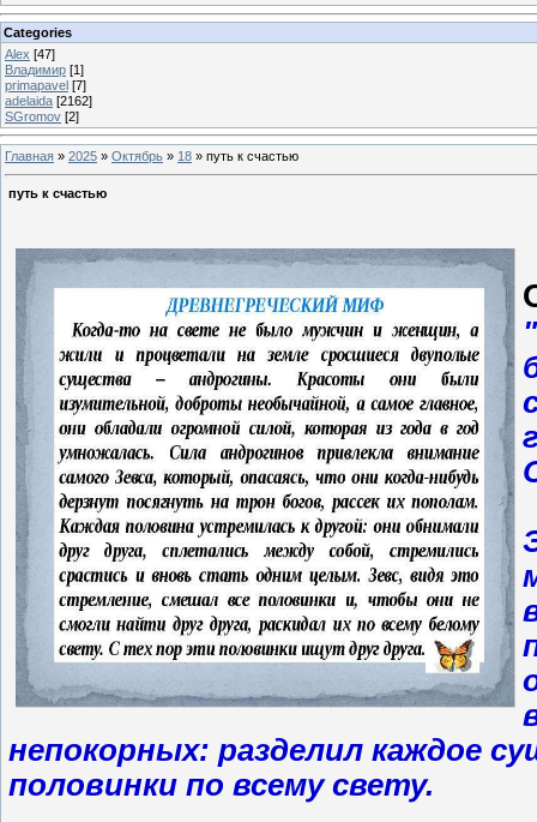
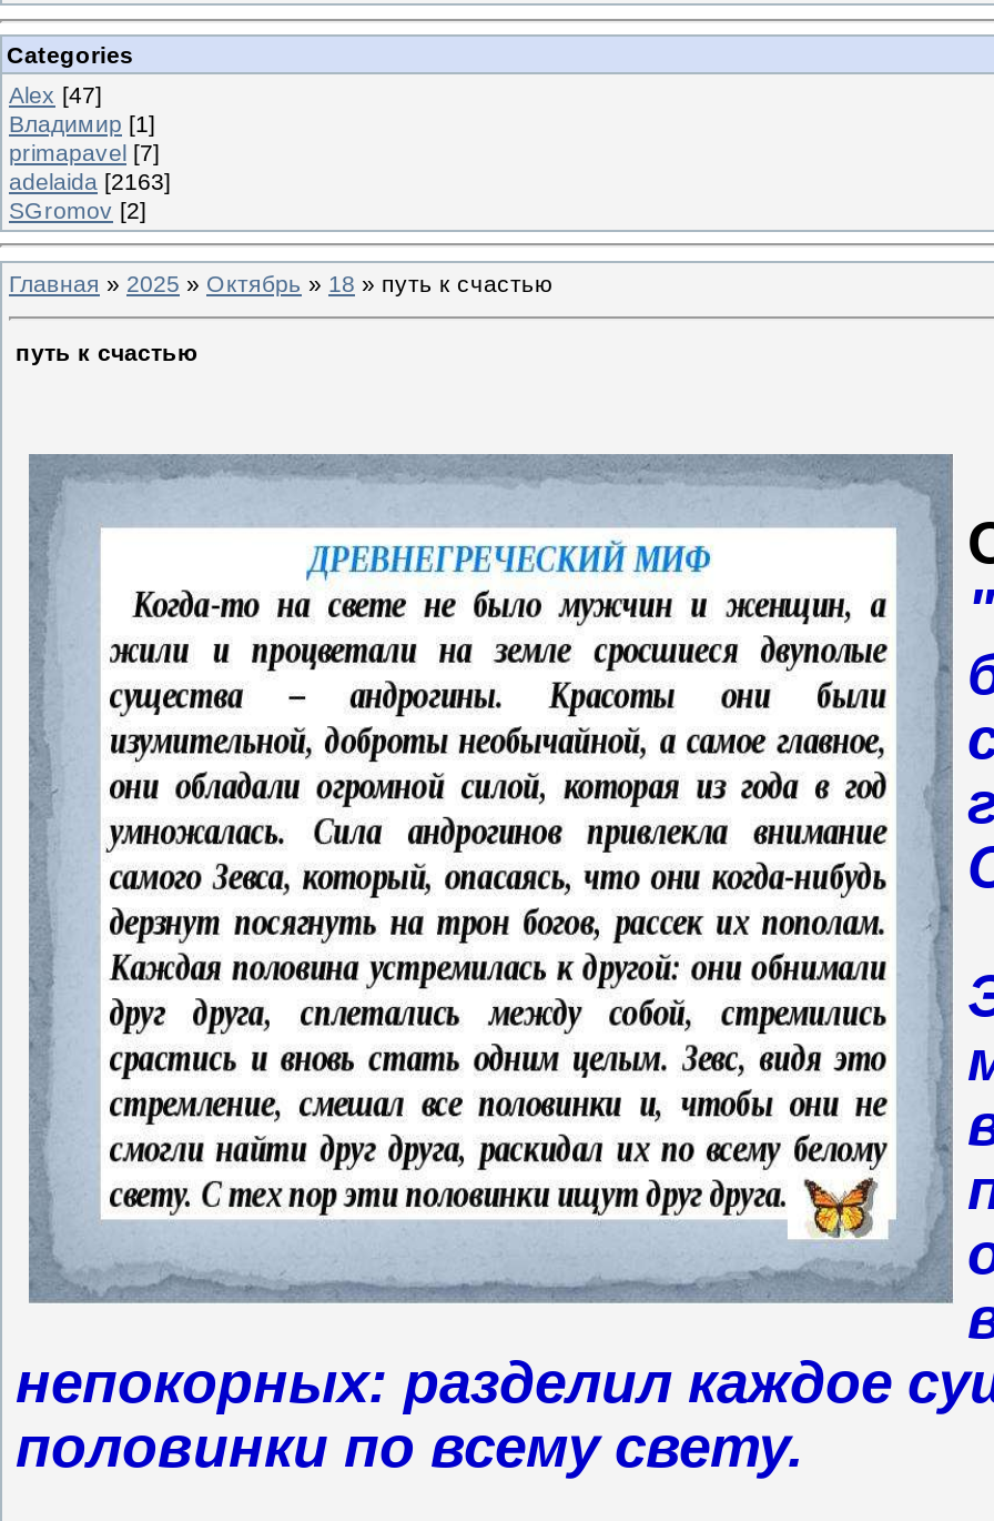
- adelaida [2162]
+ adelaida [2163]
